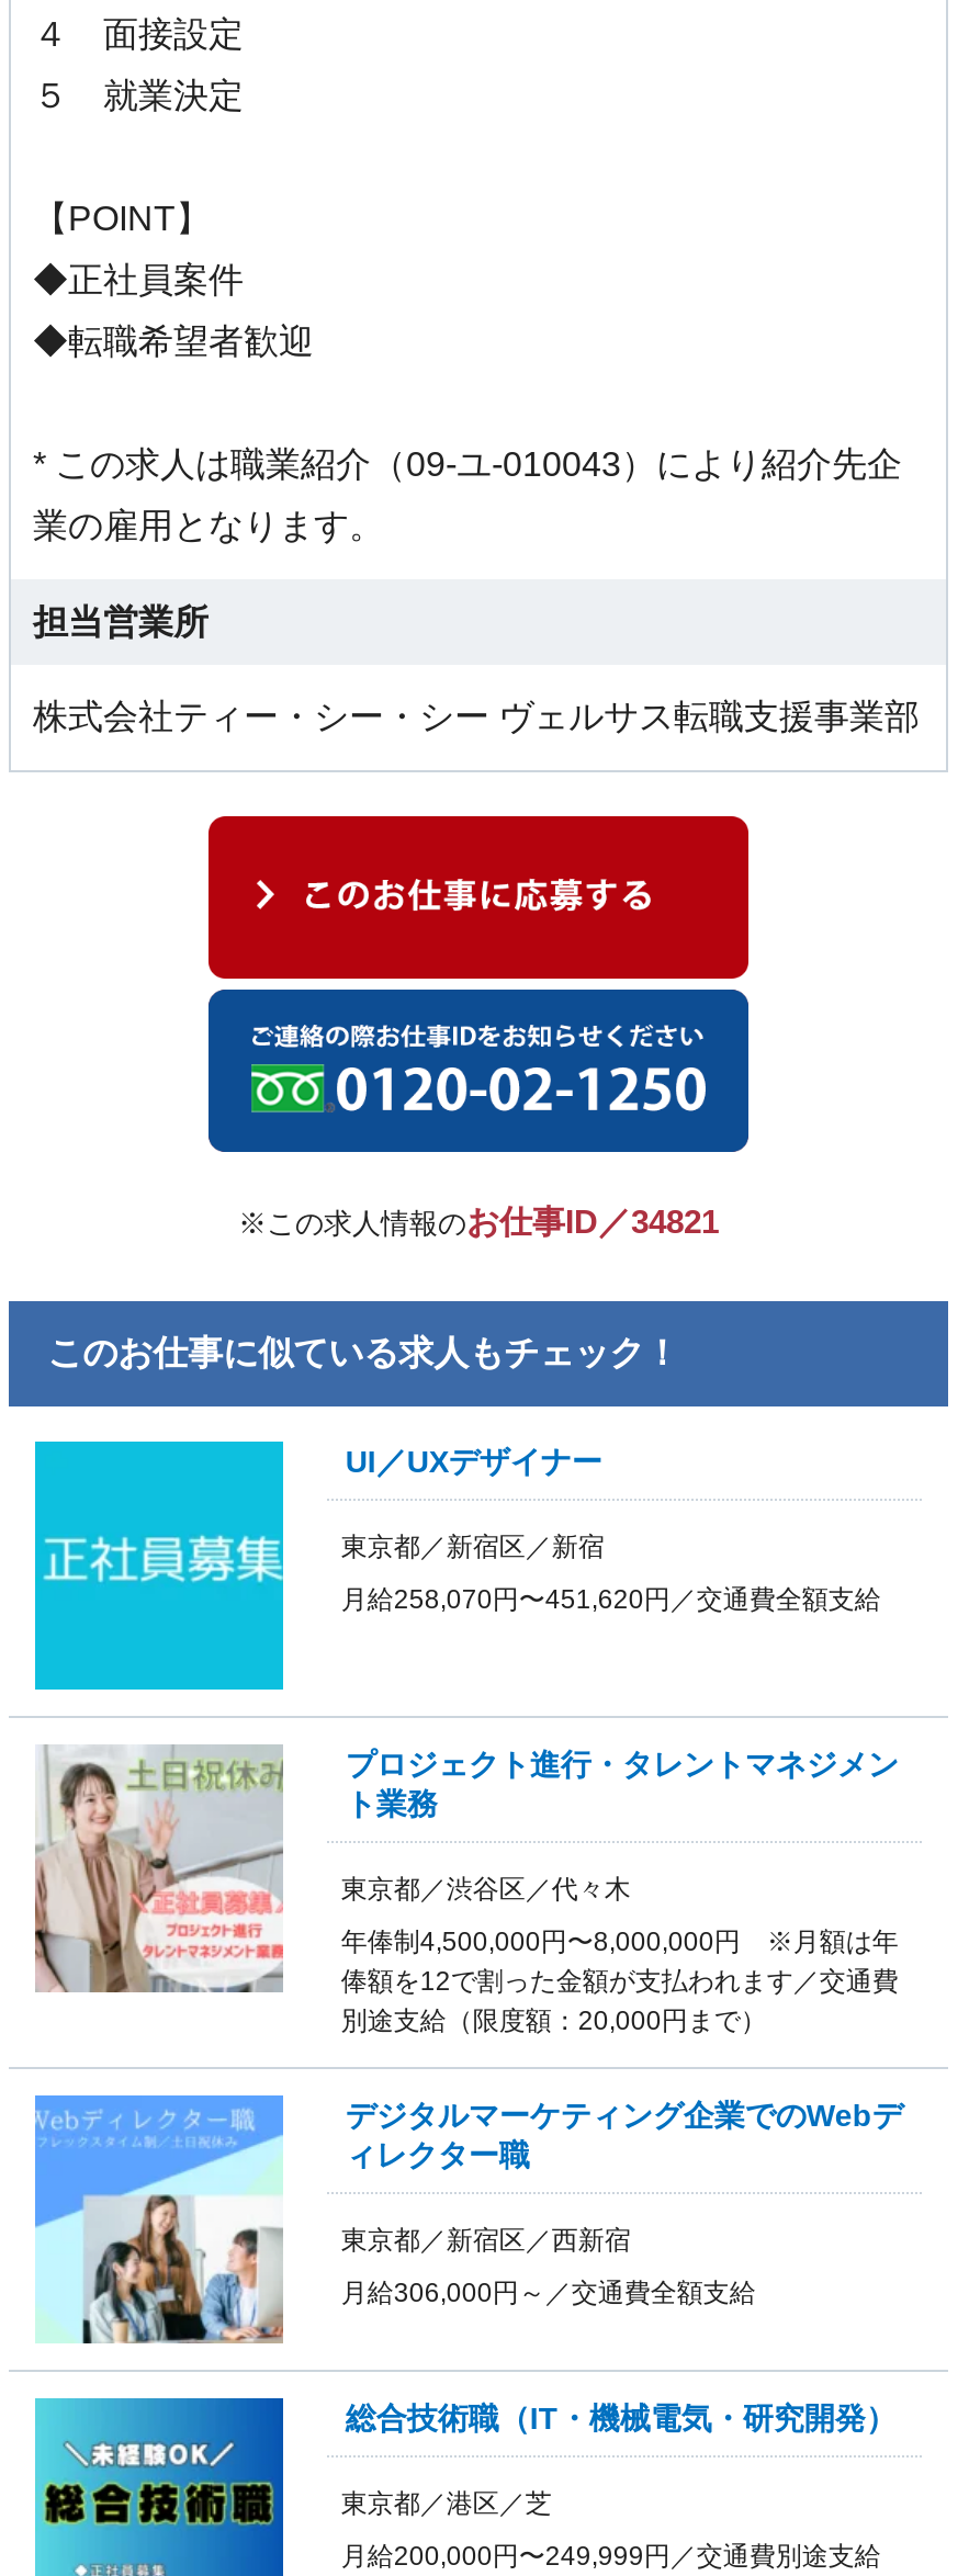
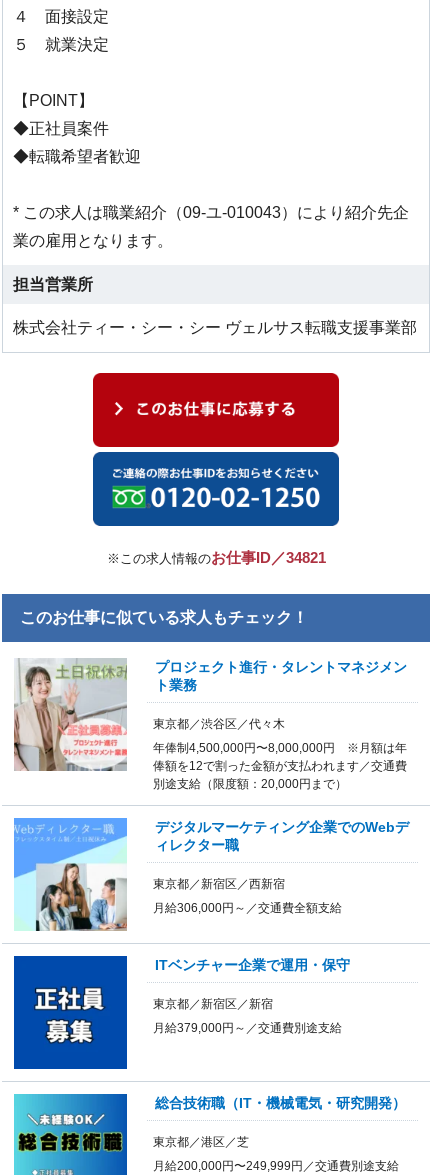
- [image]
- UI／UXデザイナー
- 月給258,070円〜451,620円／交通費全額支給

moved down: 東京都／新宿区／新宿

moved up: [image] | プロジェクト進行・タレントマネジメン | ト業務 | ... | 東京都／新宿区／西新宿 | 月給306,000円～／交通費全額支給

+ [image]
+ ITベンチャー企業で運用・保守
+ 月給379,000円～／交通費別途支給
